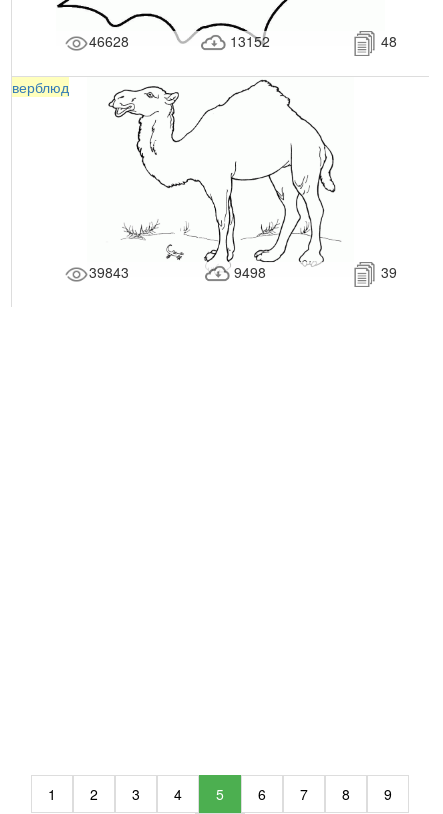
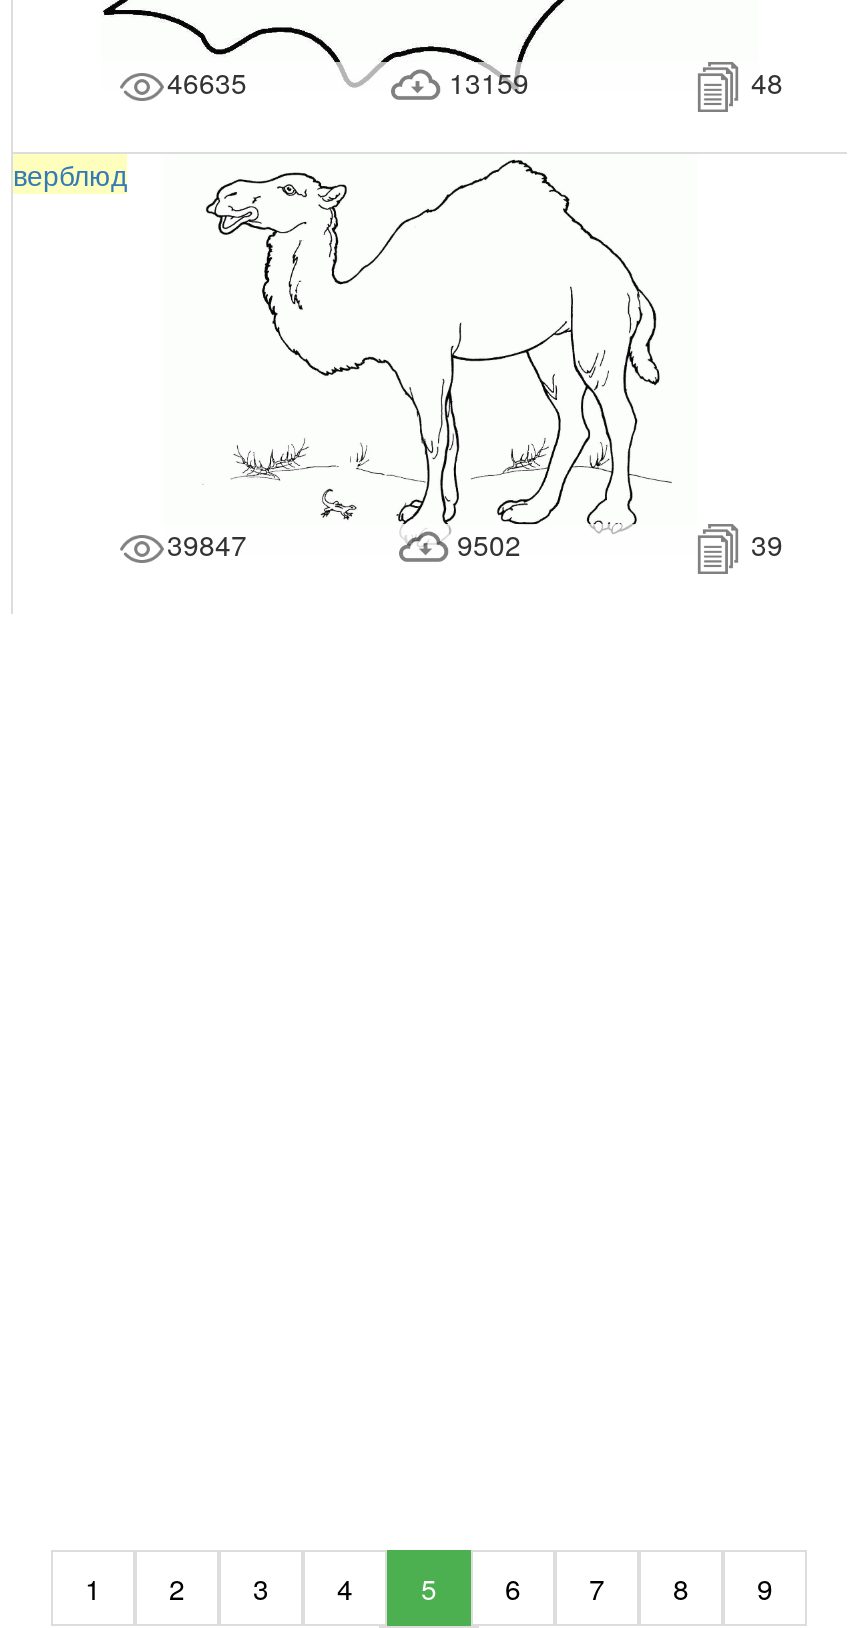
- 46628
+ 46635

- 13152
+ 13159

- 39843
+ 39847

- 9498
+ 9502
